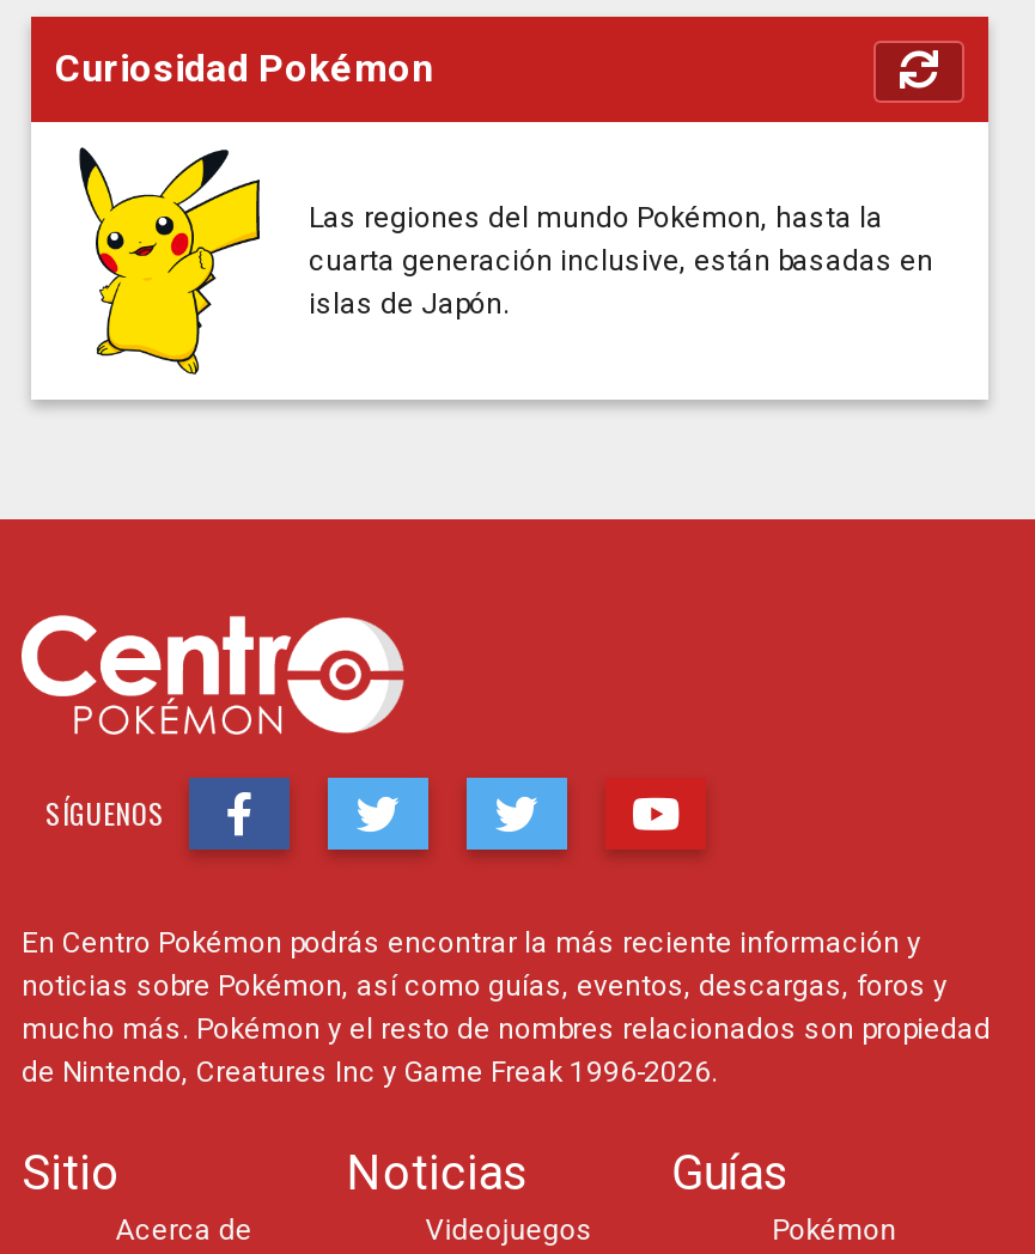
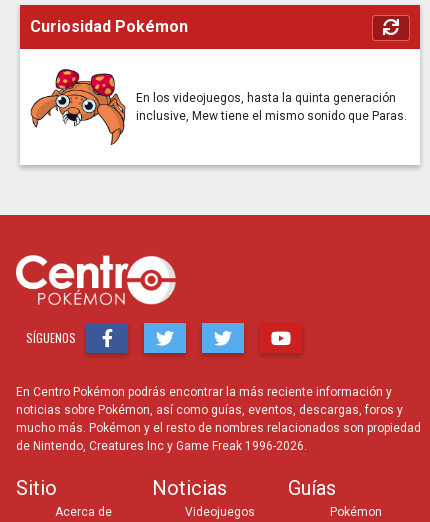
- [image]
- Las regiones del mundo Pokémon, hasta la
- cuarta generación inclusive, están basadas en
- islas de Japón.
+ [image]
+ En los videojuegos, hasta la quinta generación
+ inclusive, Mew tiene el mismo sonido que Paras.
